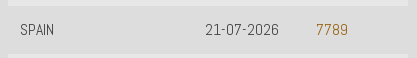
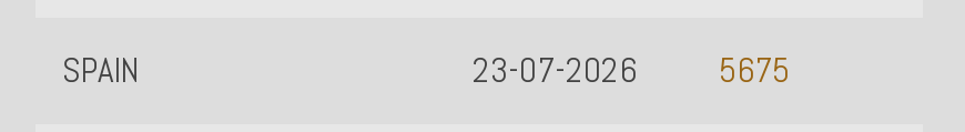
- 21-07-2026
+ 23-07-2026

- 7789
+ 5675
